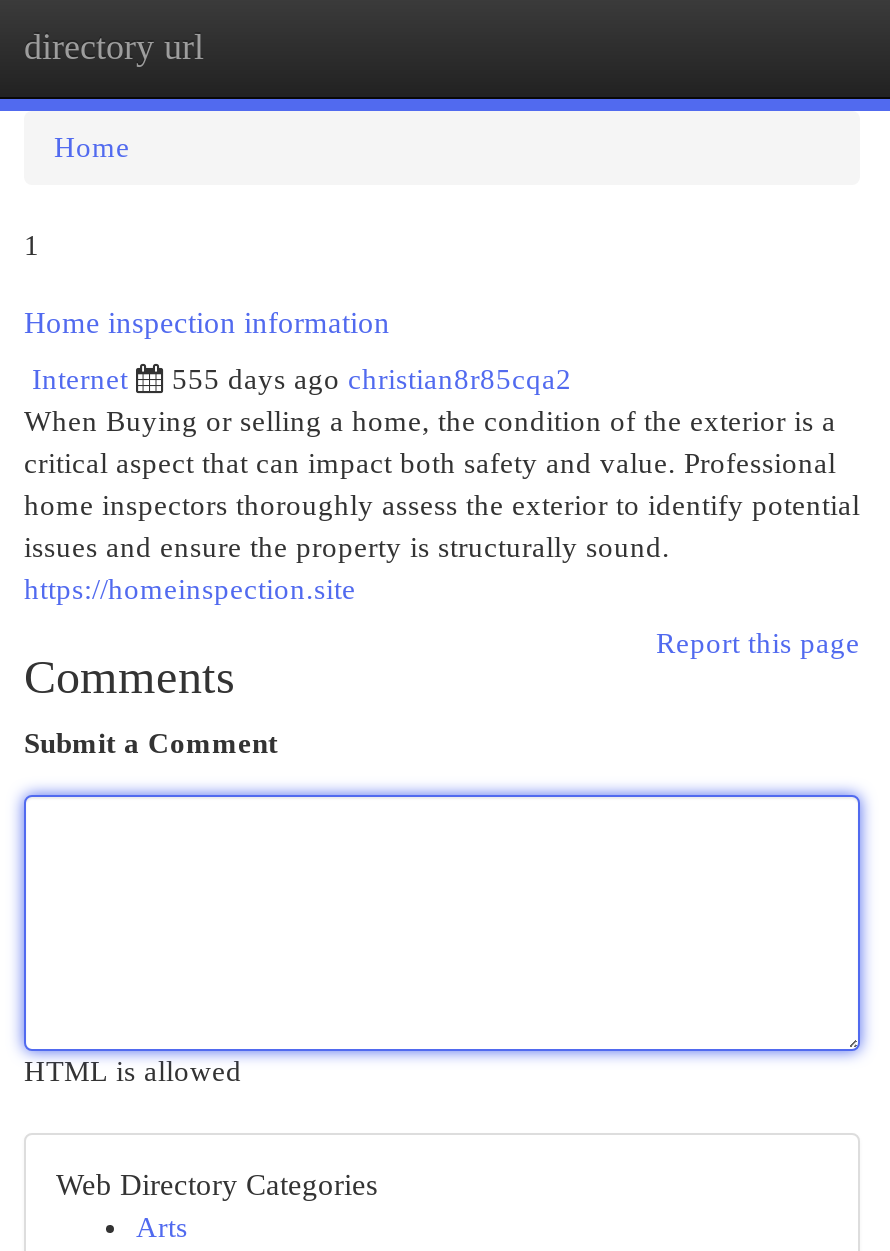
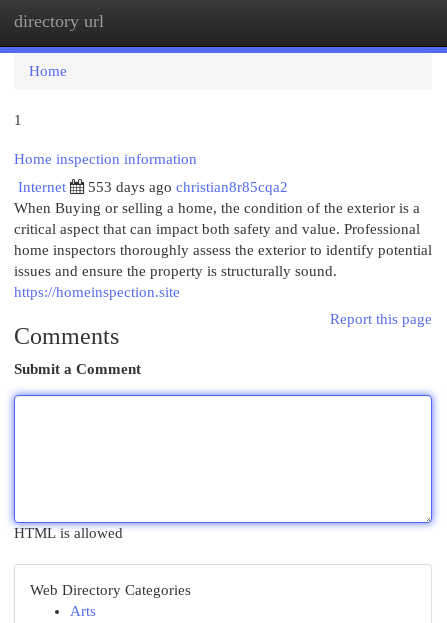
- 555 days ago christian8r85cqa2
+ 553 days ago christian8r85cqa2
